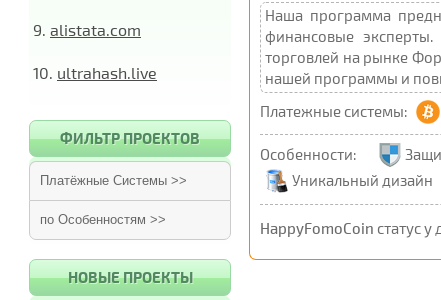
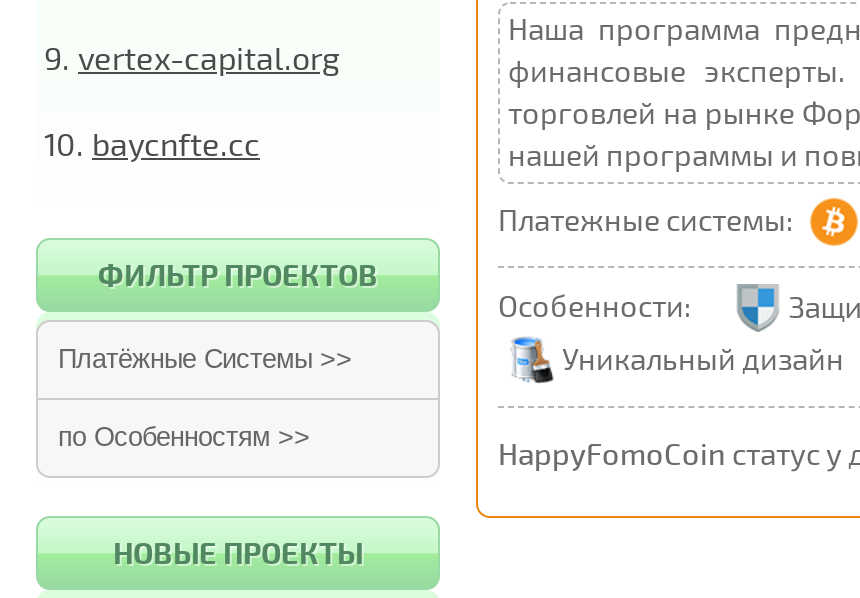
- 9. alistata.com
+ 9. vertex-capital.org

- 10. ultrahash.live
+ 10. baycnfte.cc
